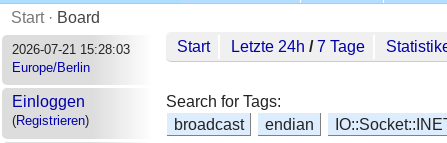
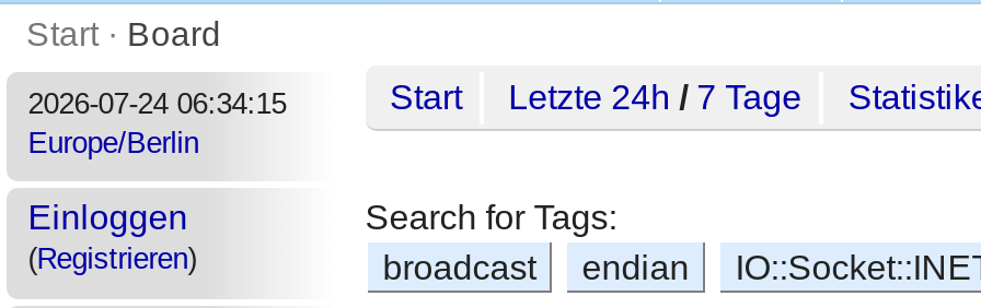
- 2026-07-21 15:28:03
+ 2026-07-24 06:34:15
